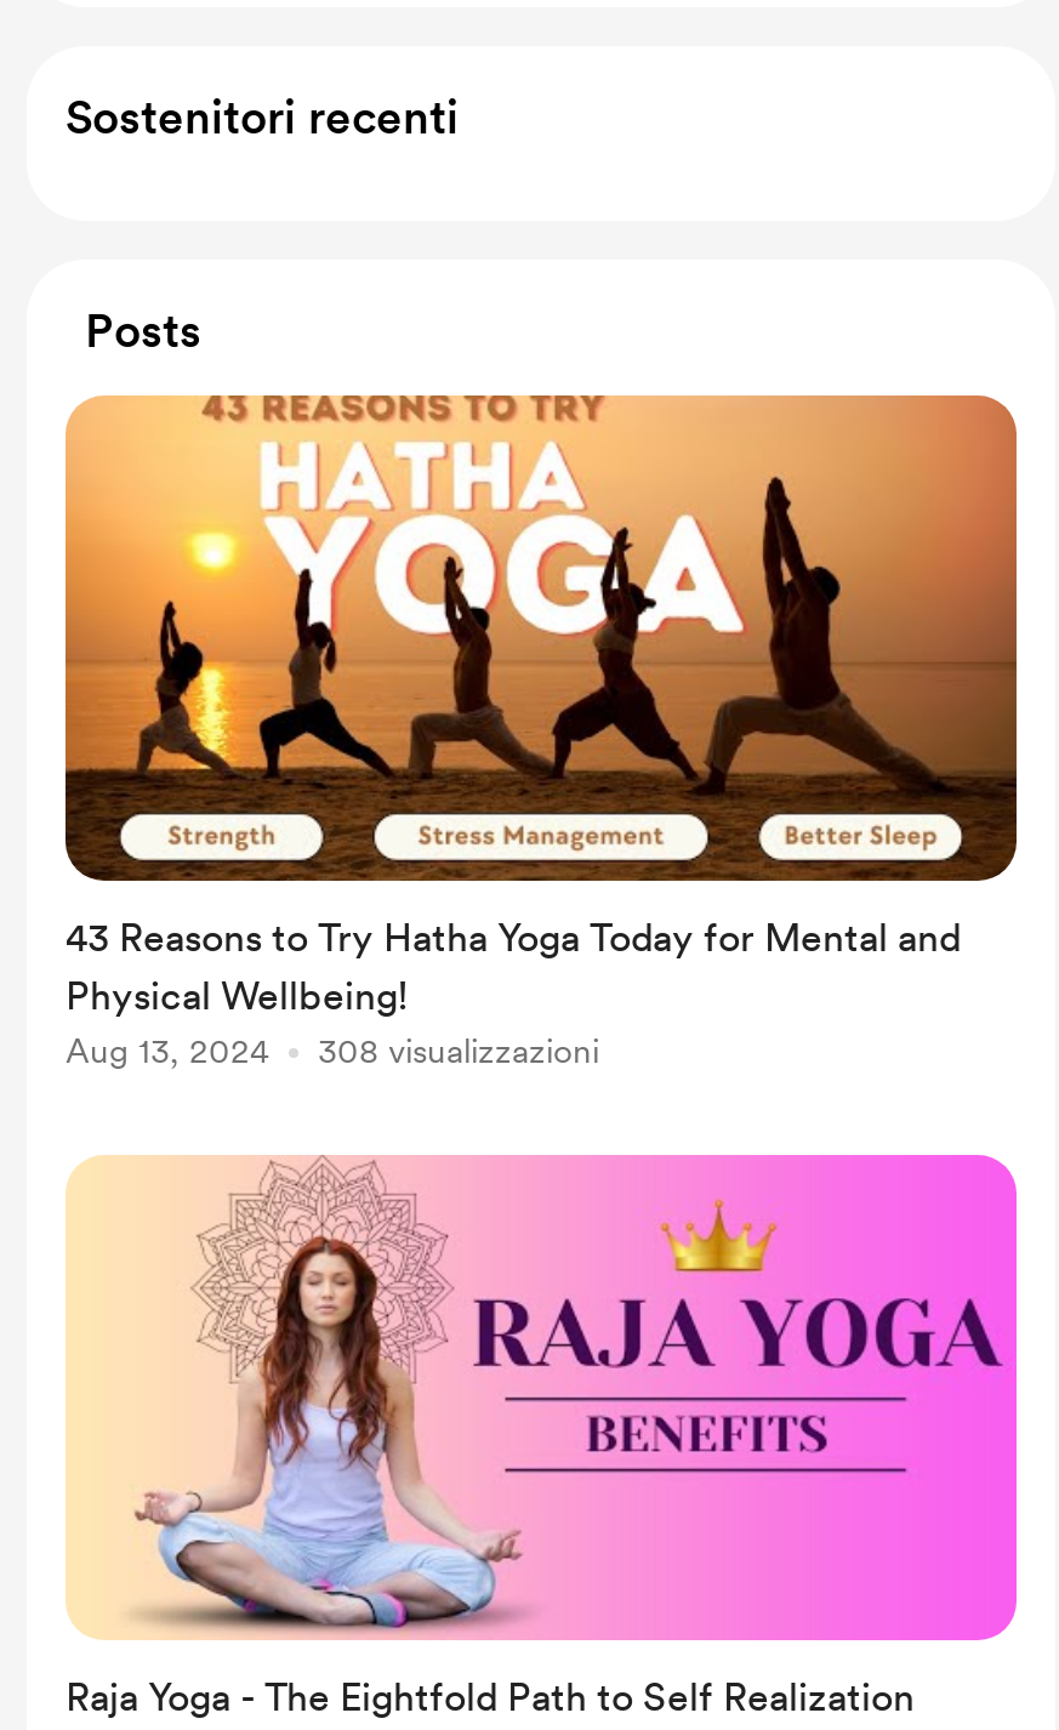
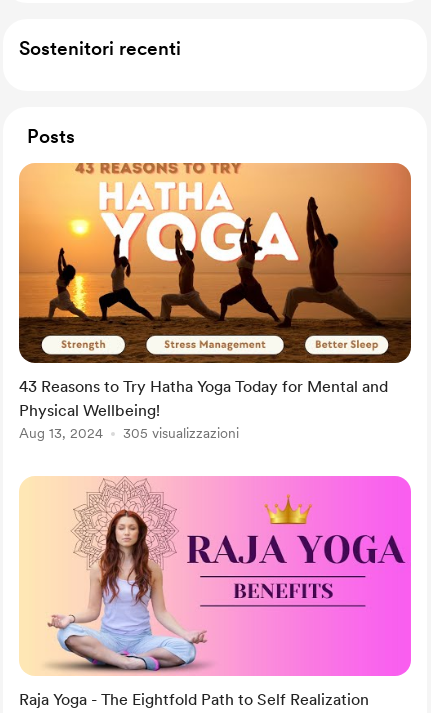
- 308 visualizzazioni
+ 305 visualizzazioni
